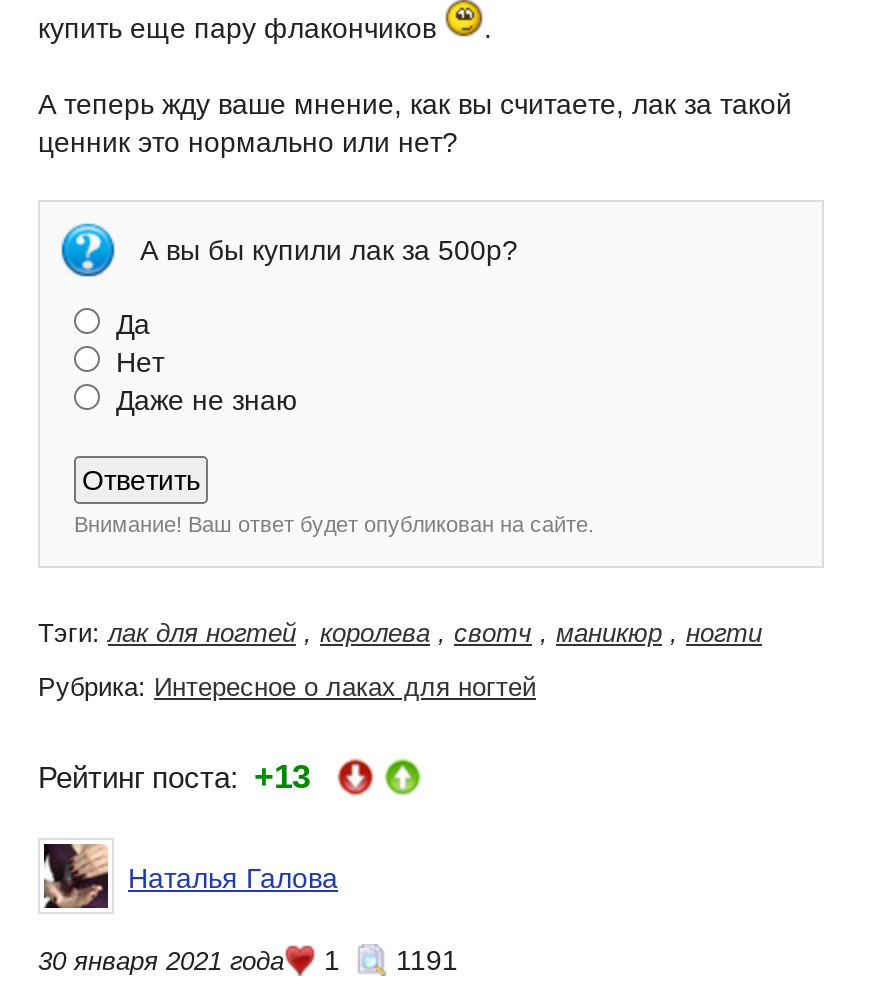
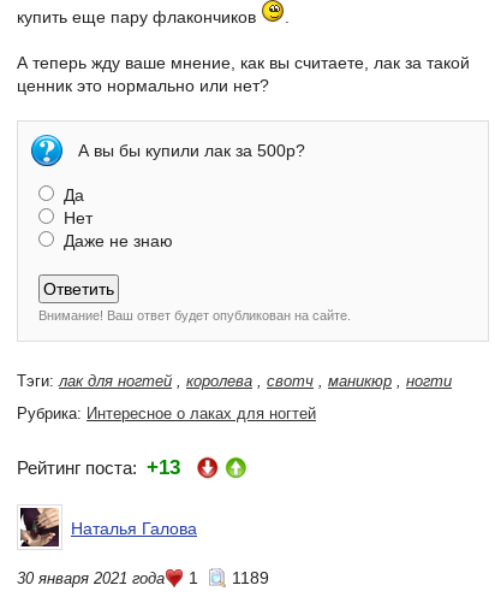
- 30 января 2021 года 1 1191
+ 30 января 2021 года 1 1189
